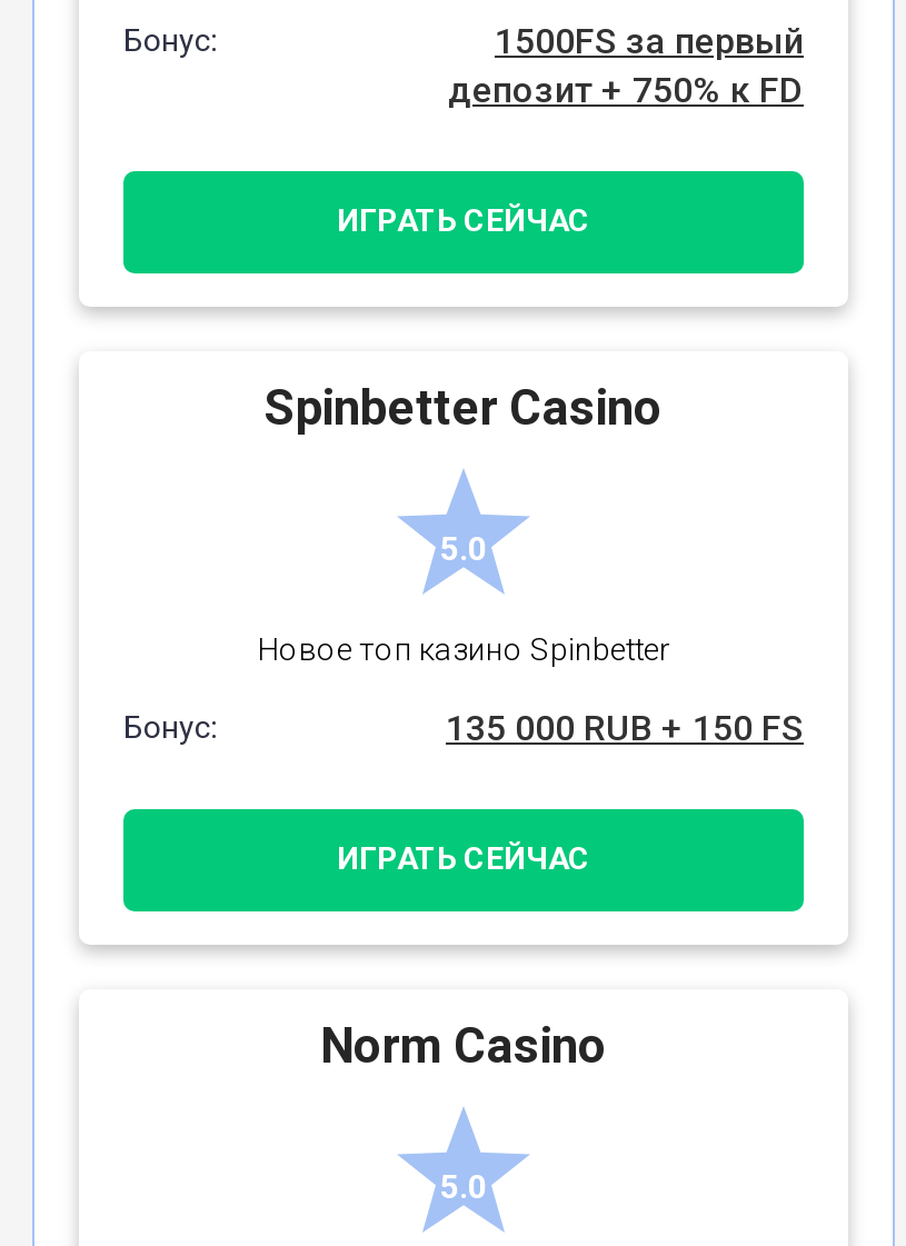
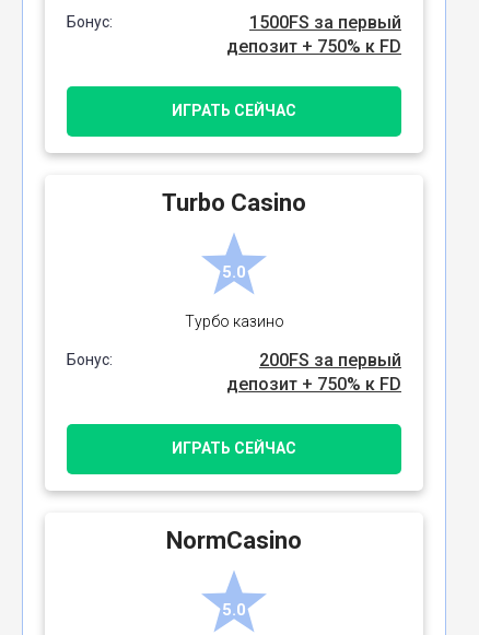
- Spinbetter Casino
+ Turbo Casino

- Новое топ казино Spinbetter
+ Турбо казино

- 135 000 RUB + 150 FS
+ 200FS за первый
+ депозит + 750% к FD

- Norm Casino
+ NormCasino
